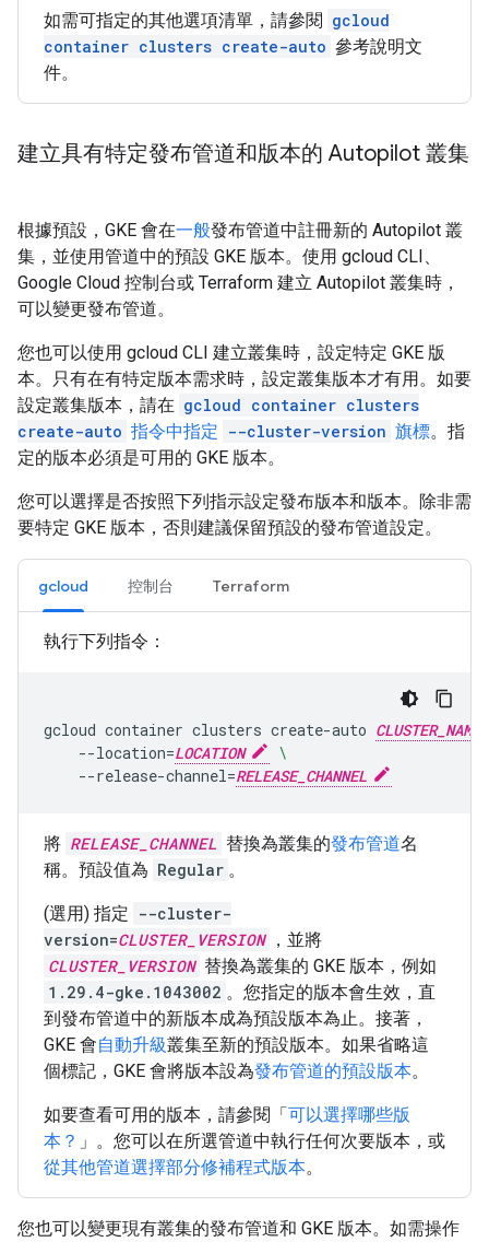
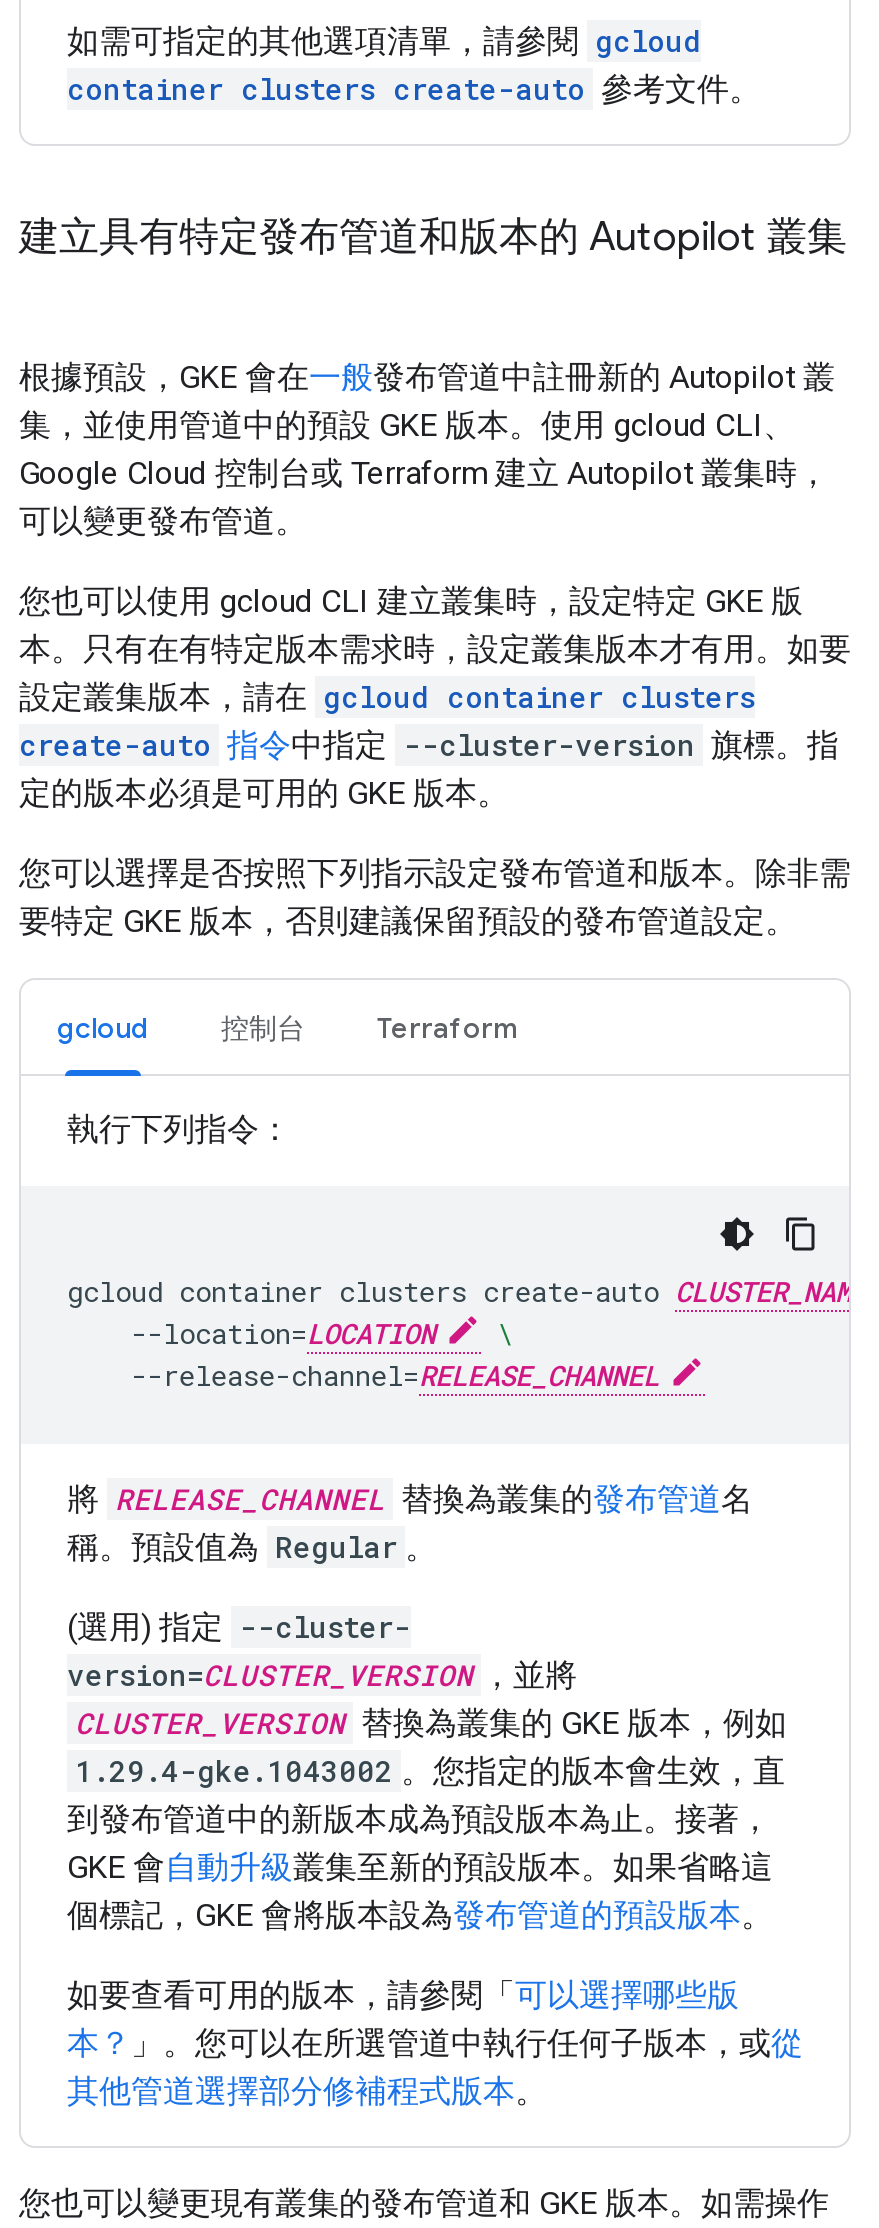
- container clusters create-auto 參考說明文
- 件。
+ container clusters create-auto 參考文件。

- 您可以選擇是否按照下列指示設定發布版本和版本。除非需
+ 您可以選擇是否按照下列指示設定發布管道和版本。除非需

- 本？」。您可以在所選管道中執行任何次要版本，或
- 從其他管道選擇部分修補程式版本。
+ 本？」。您可以在所選管道中執行任何子版本，或從
+ 其他管道選擇部分修補程式版本。
